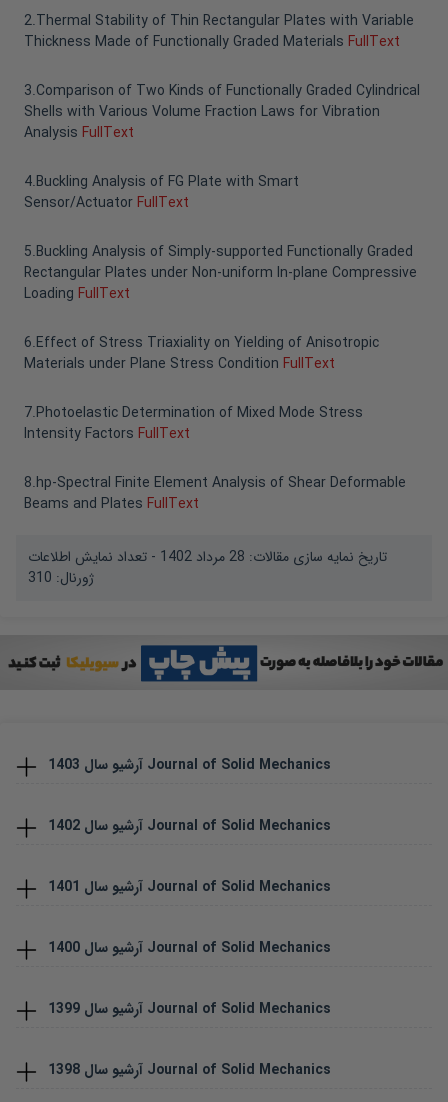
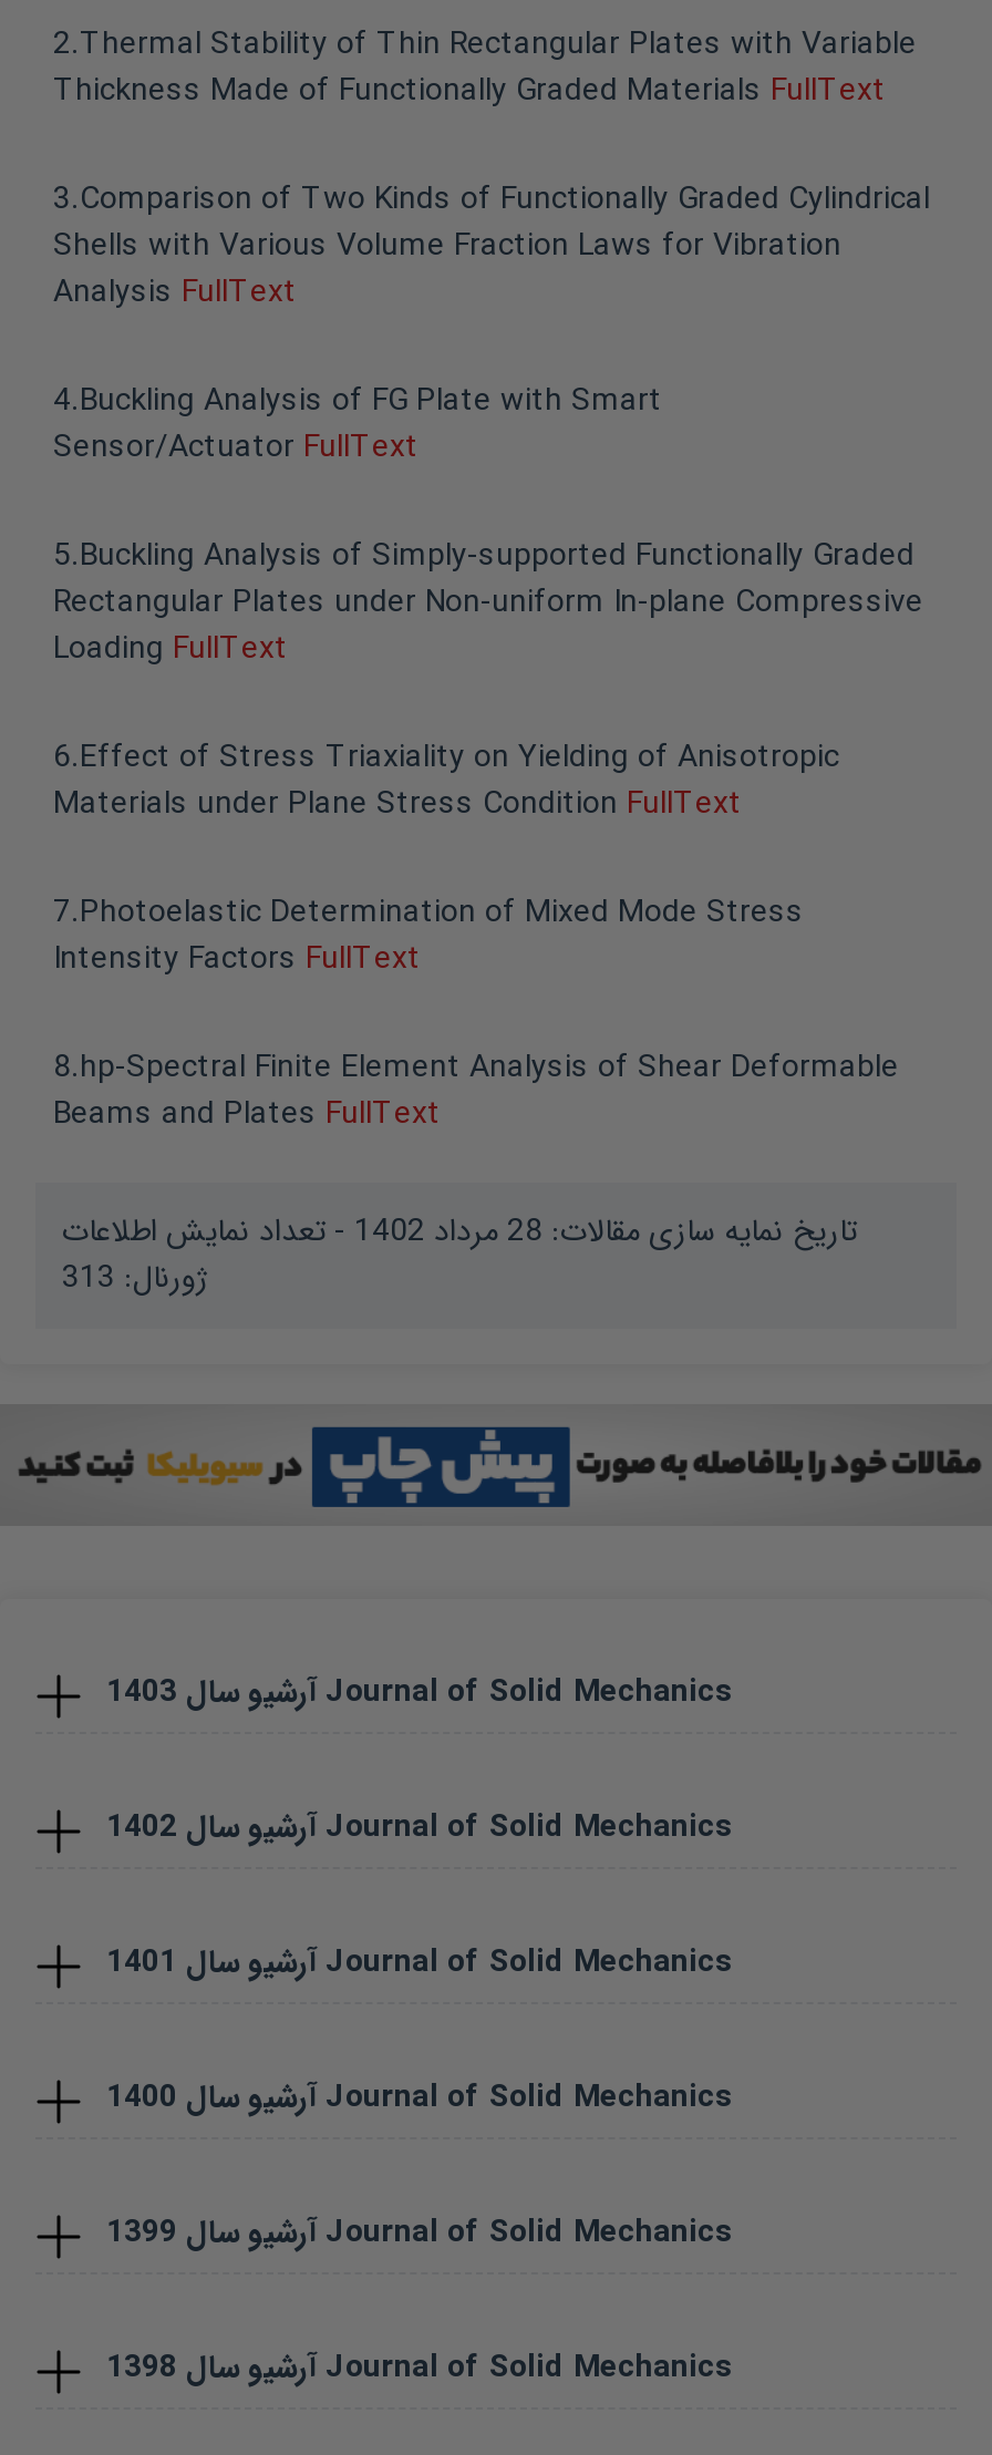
- ژورنال: 310
+ ژورنال: 313
